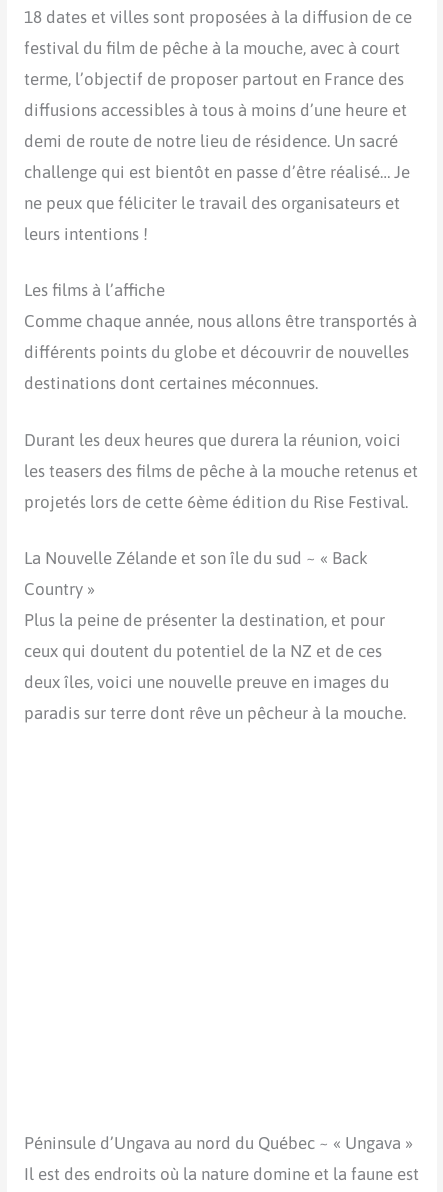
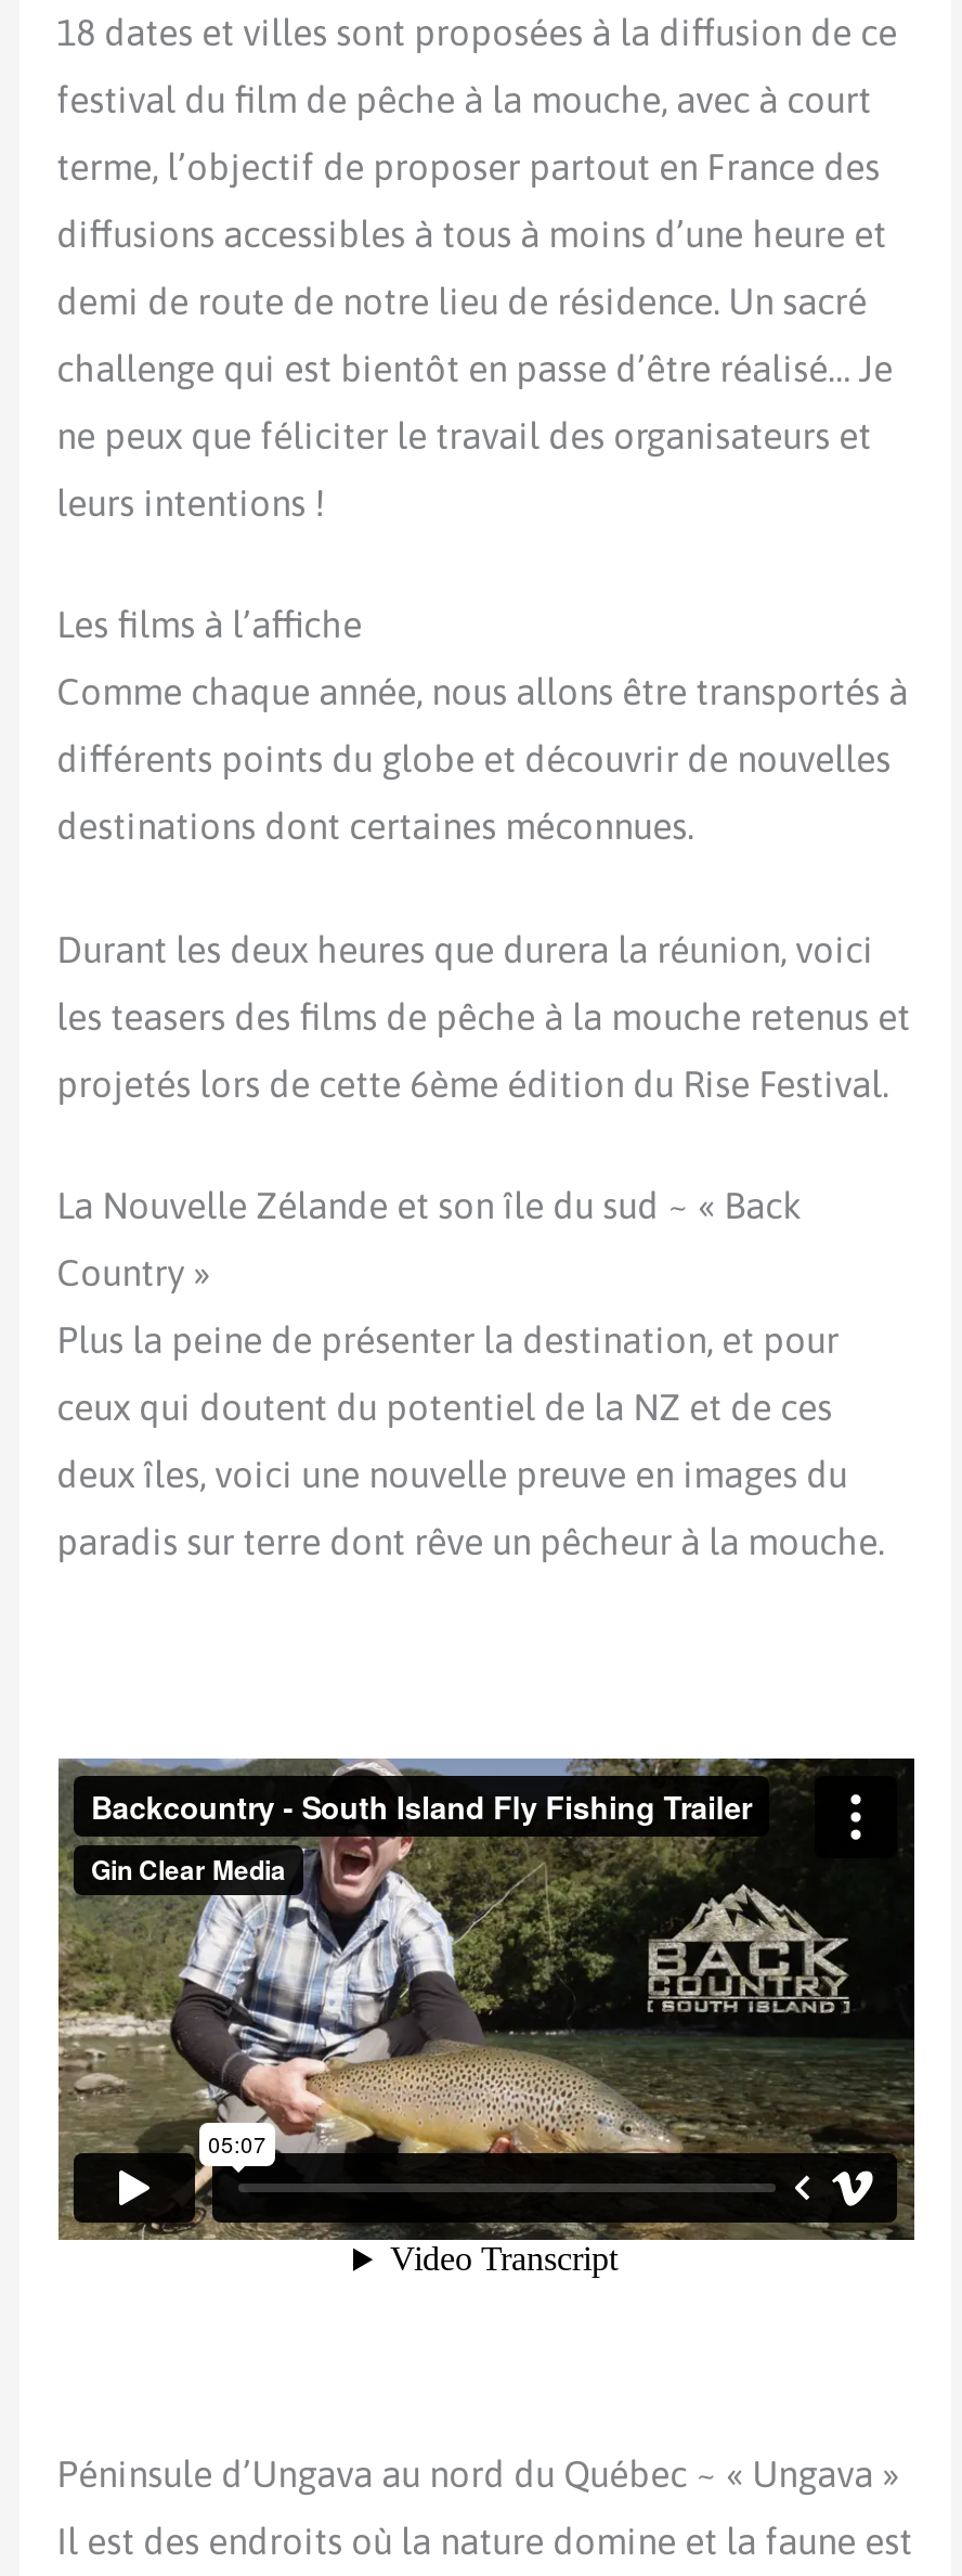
+ [image]
